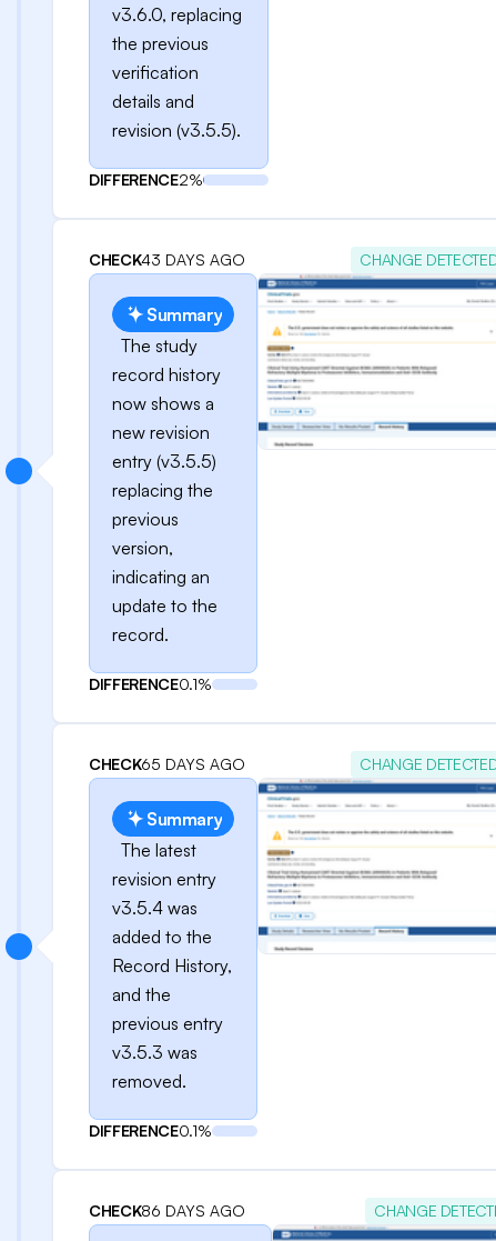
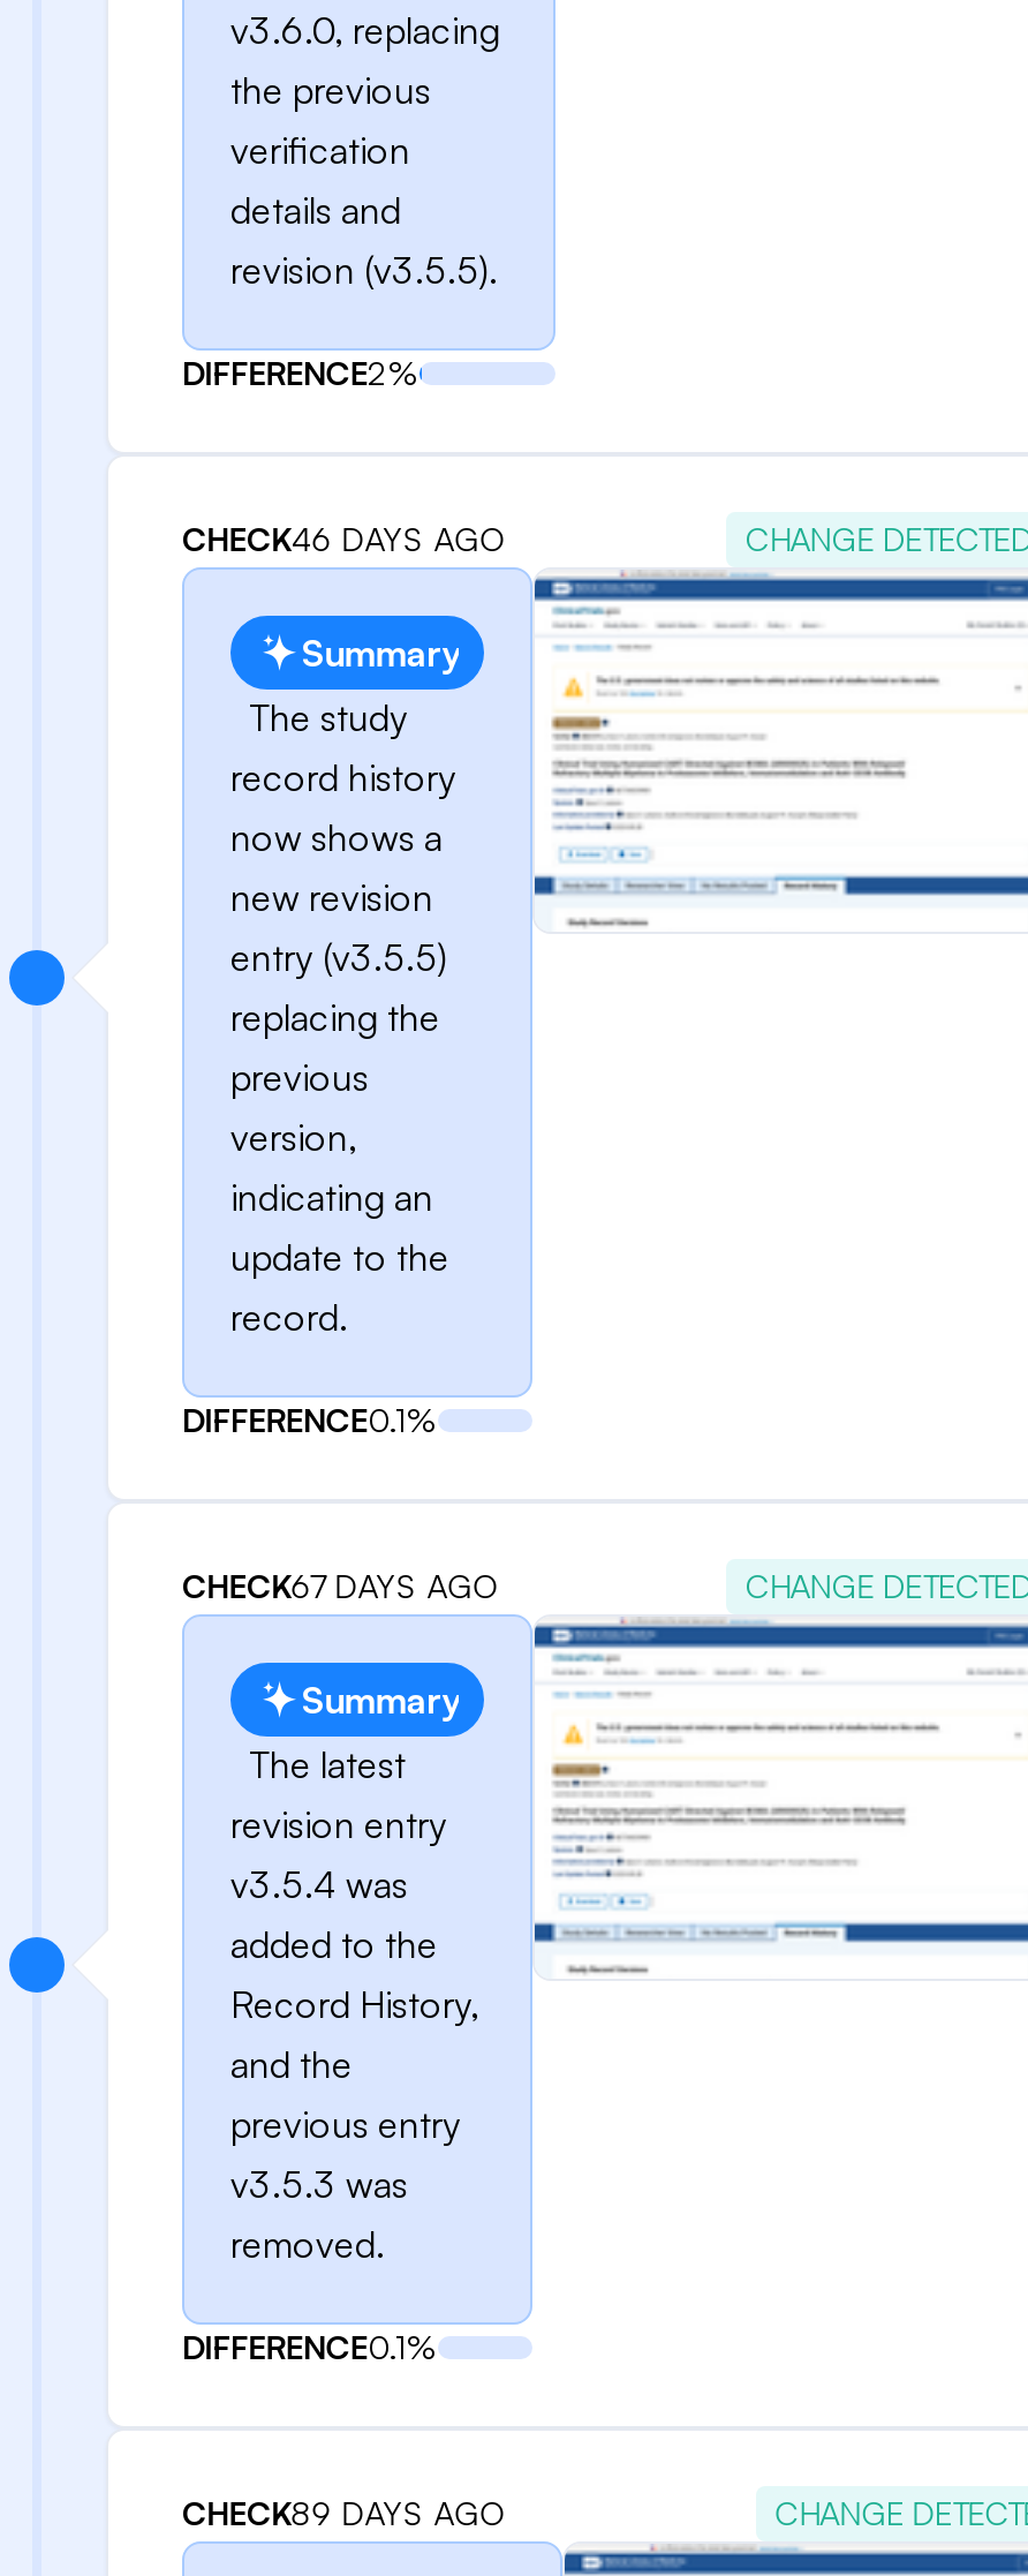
- CHECK43 DAYS AGO
+ CHECK46 DAYS AGO

- CHECK65 DAYS AGO
+ CHECK67 DAYS AGO

- CHECK86 DAYS AGO
+ CHECK89 DAYS AGO
